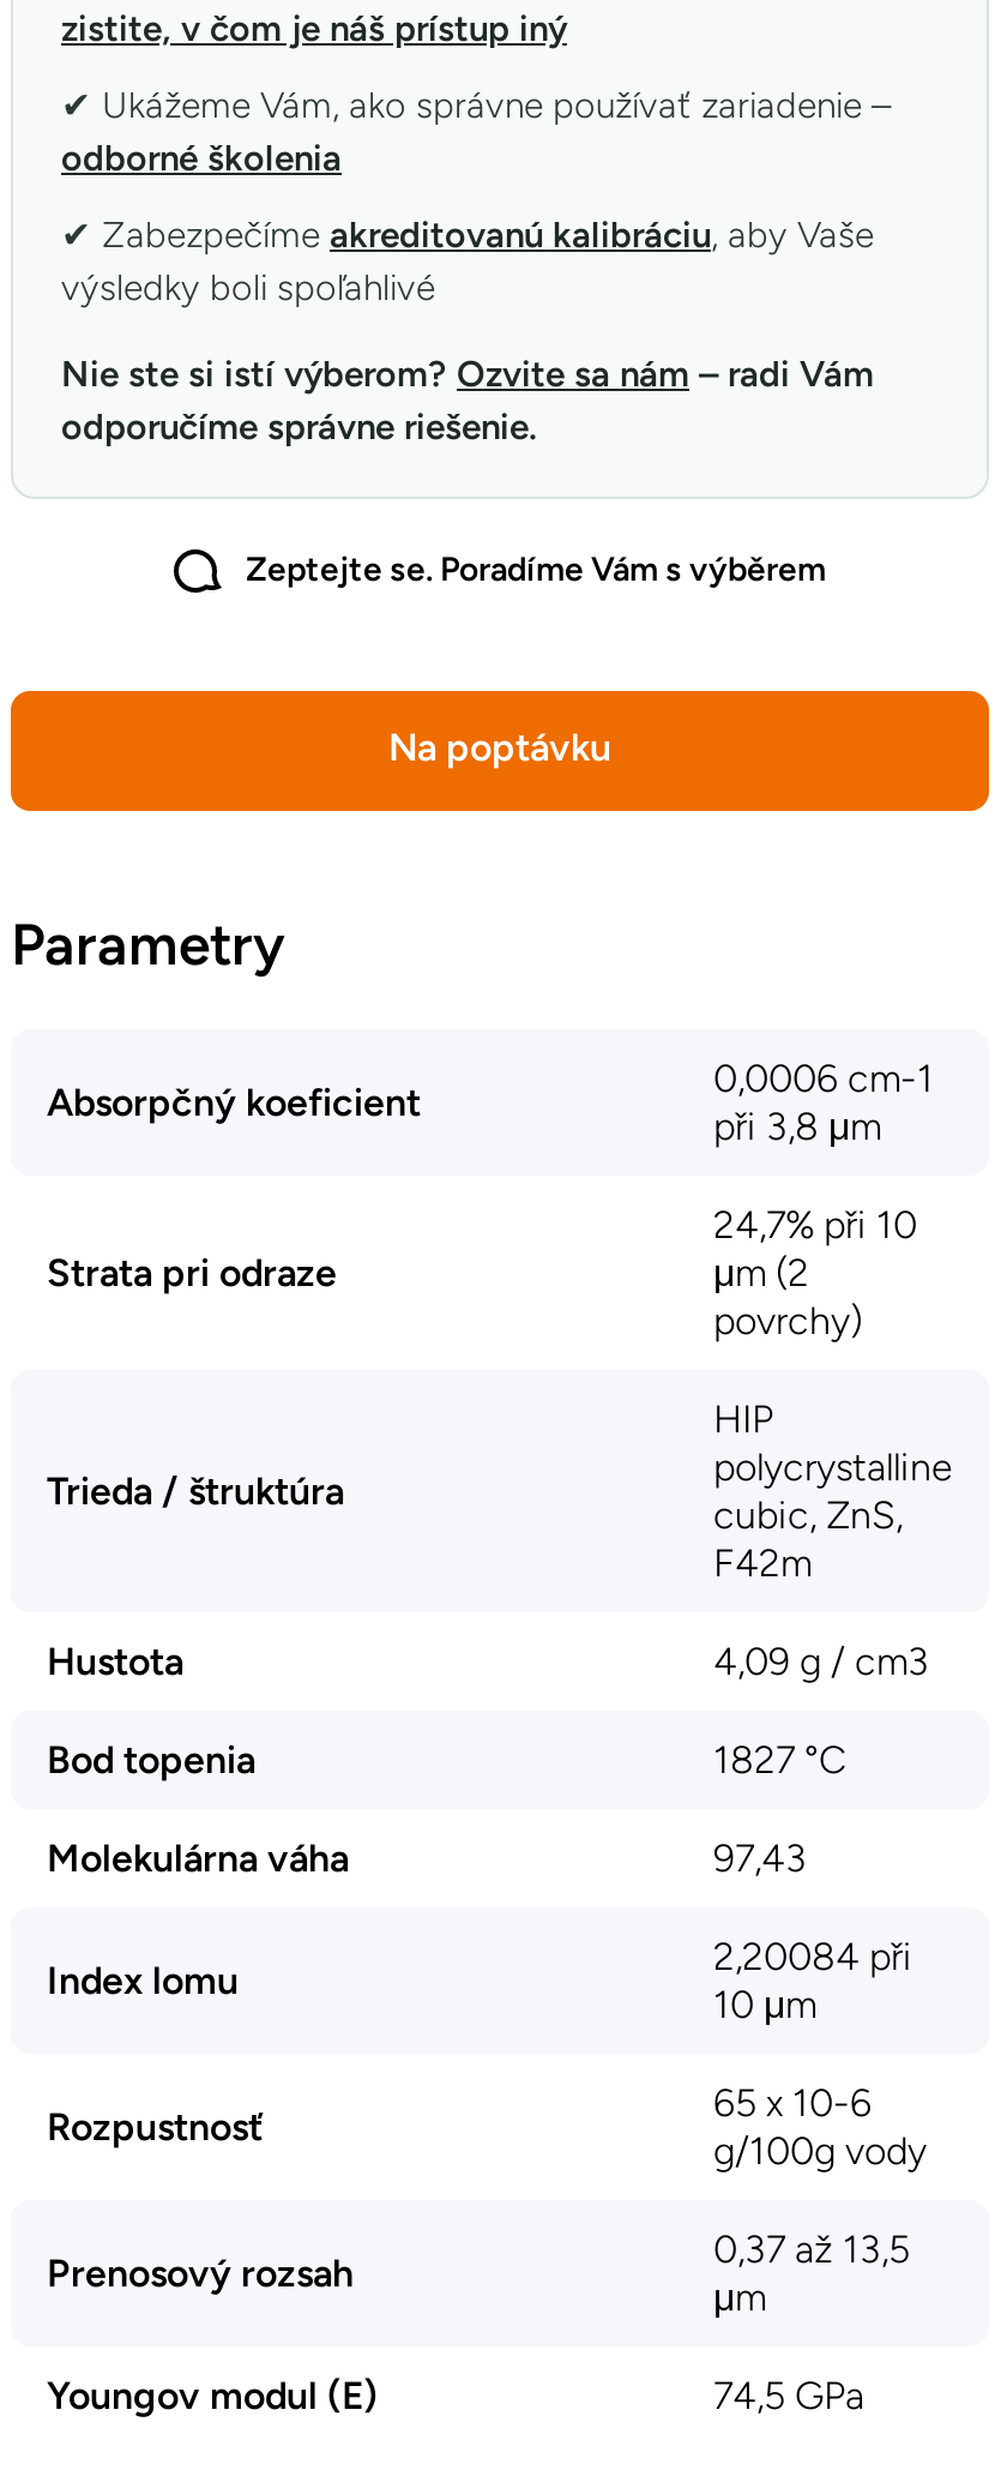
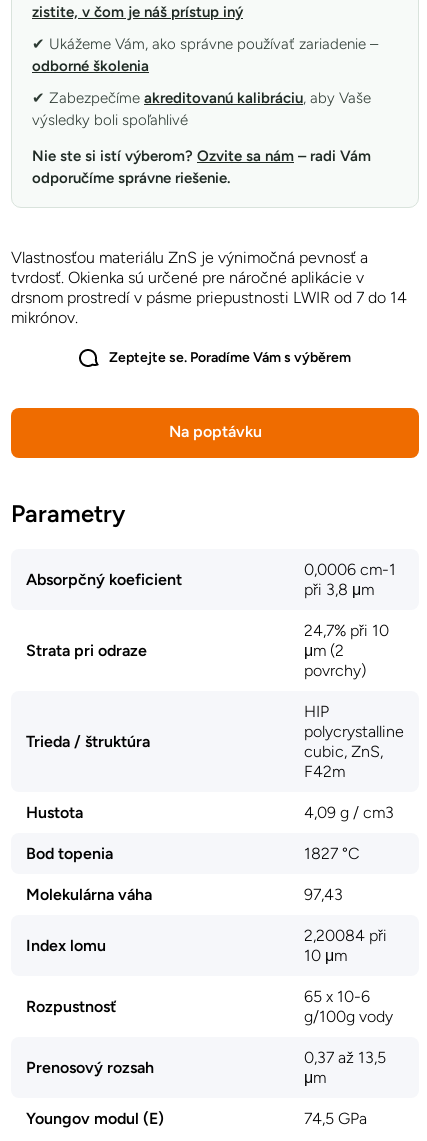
+ Vlastnosťou materiálu ZnS je výnimočná pevnosť a
+ tvrdosť. Okienka sú určené pre náročné aplikácie v
+ drsnom prostredí v pásme priepustnosti LWIR od 7 do 14
+ mikrónov.
